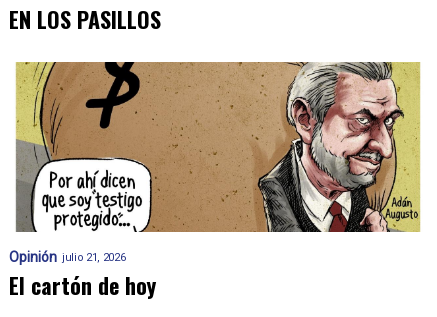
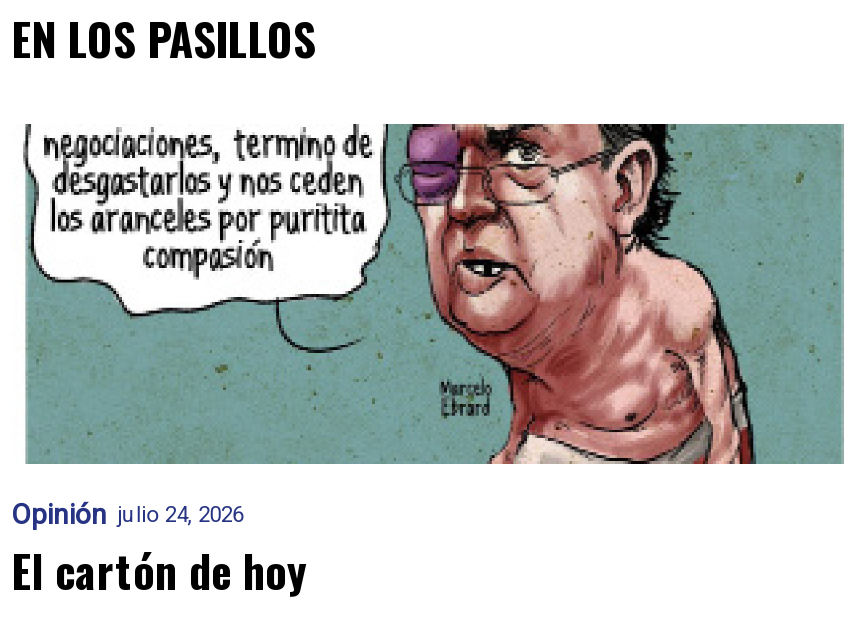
- [image]
- Opinión julio 21, 2026
+ [image]
+ Opinión julio 24, 2026
